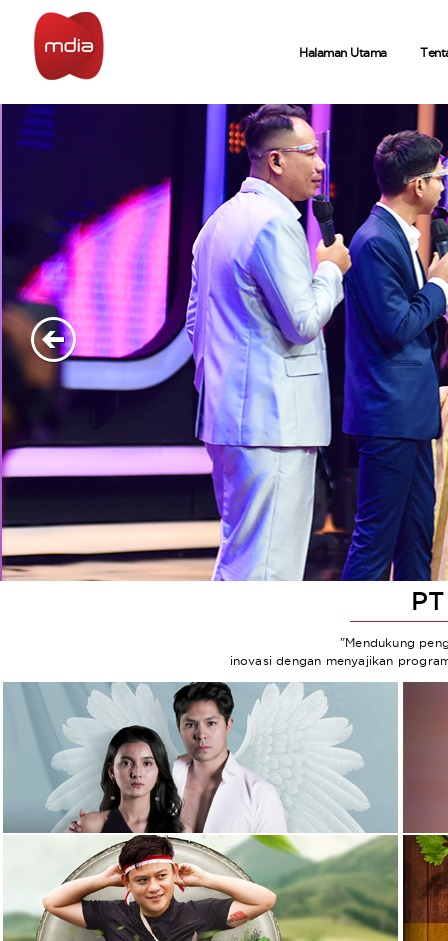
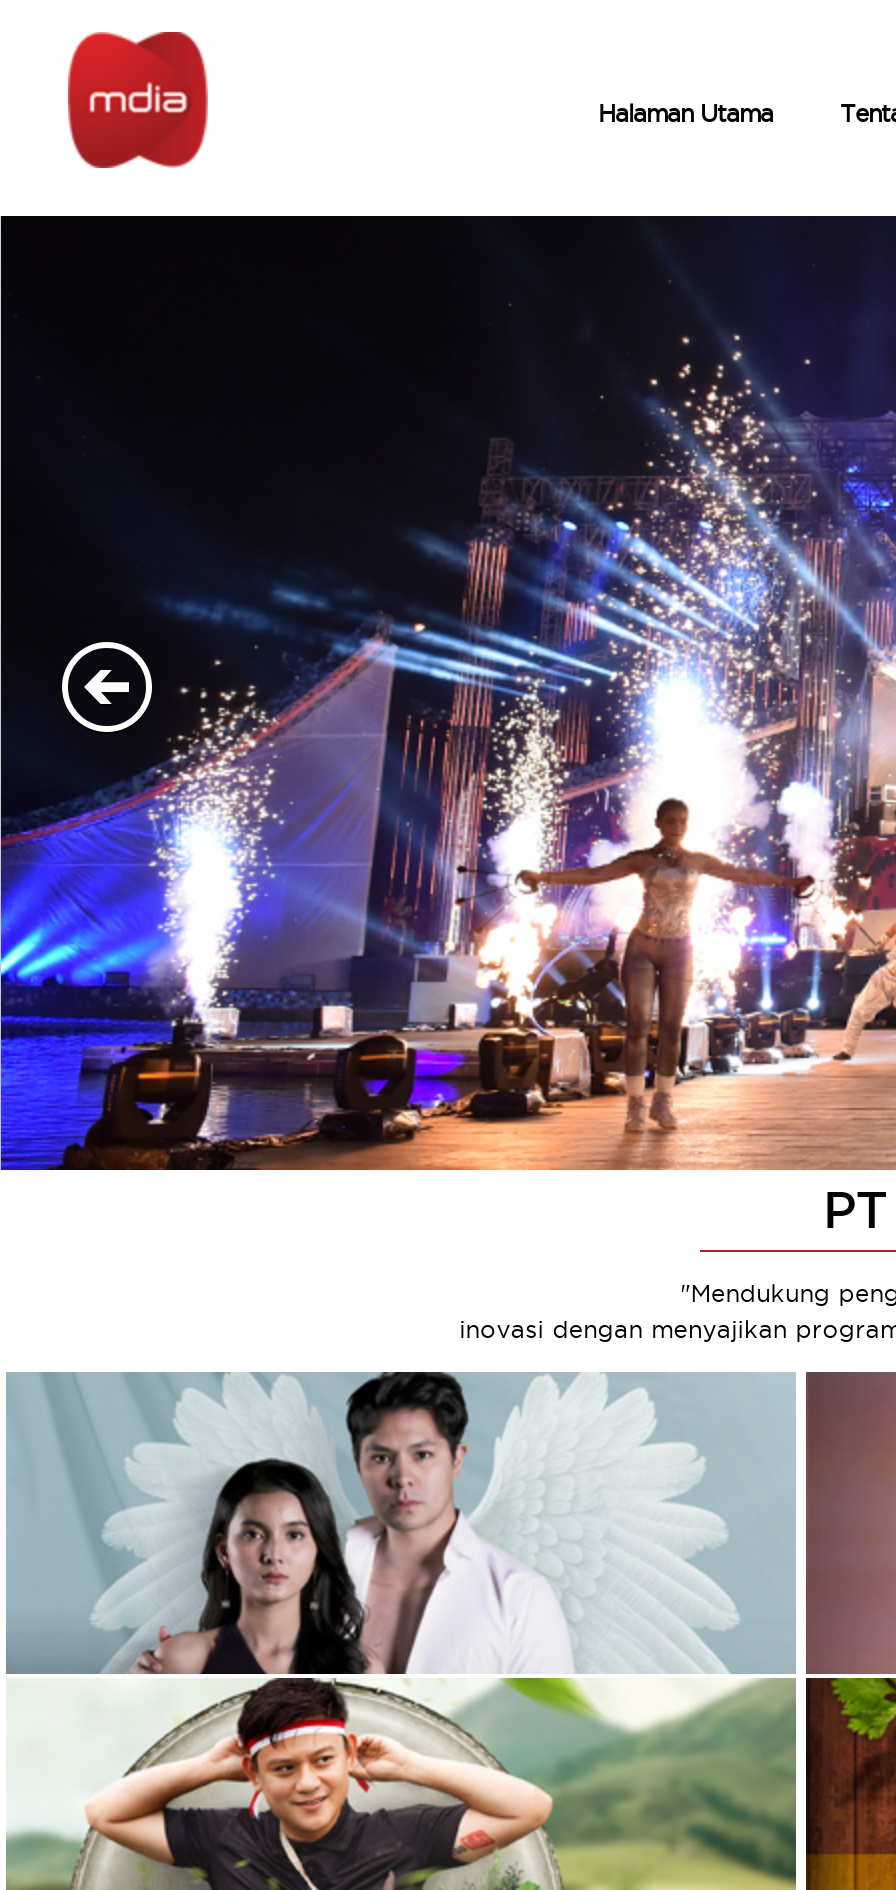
- [image]
+ [image]
